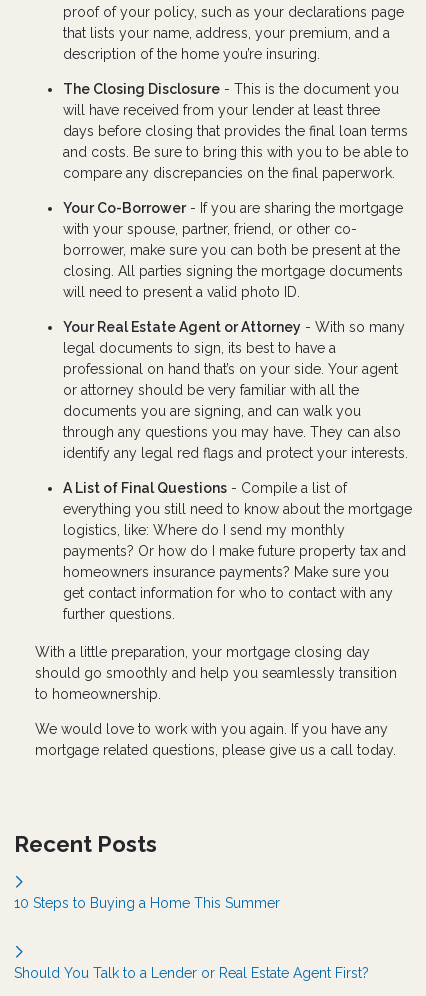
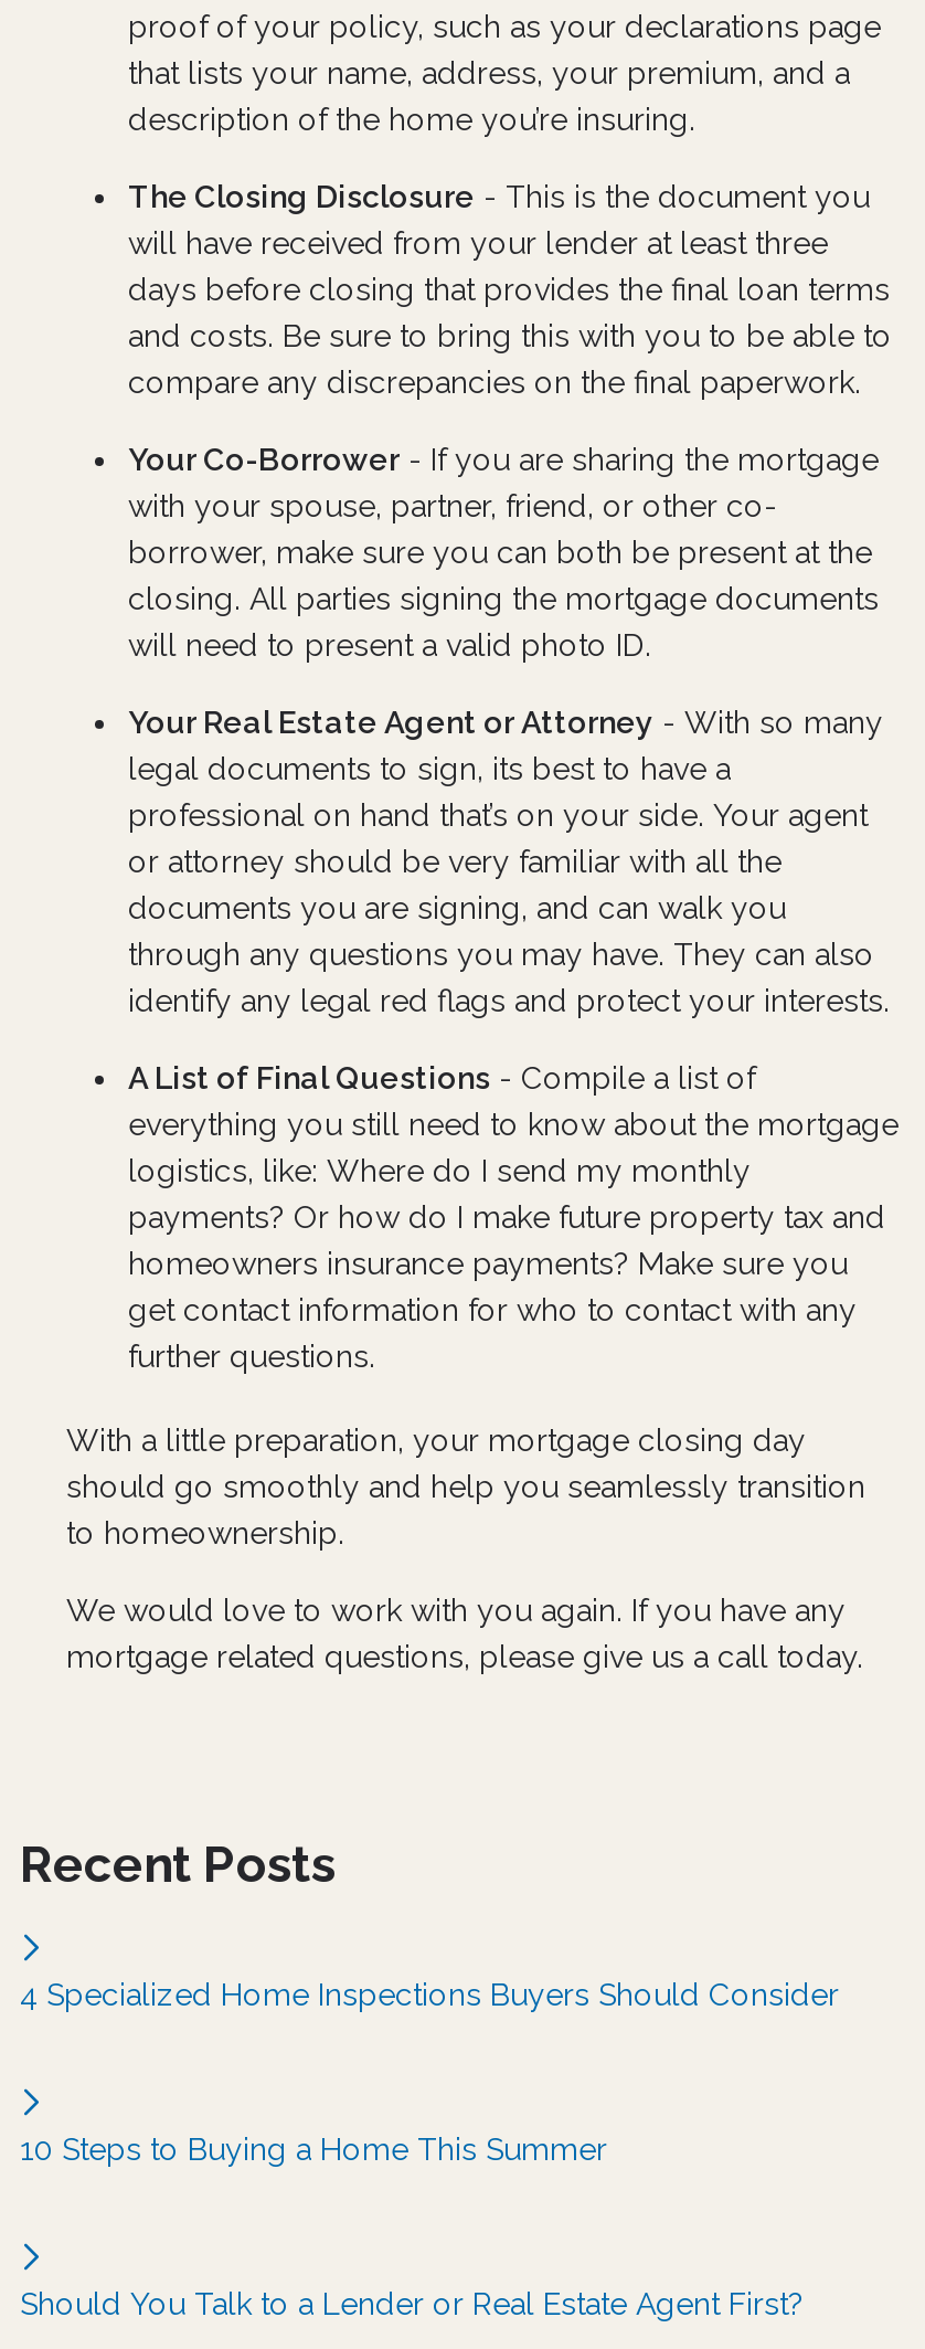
+ 4 Specialized Home Inspections Buyers Should Consider
